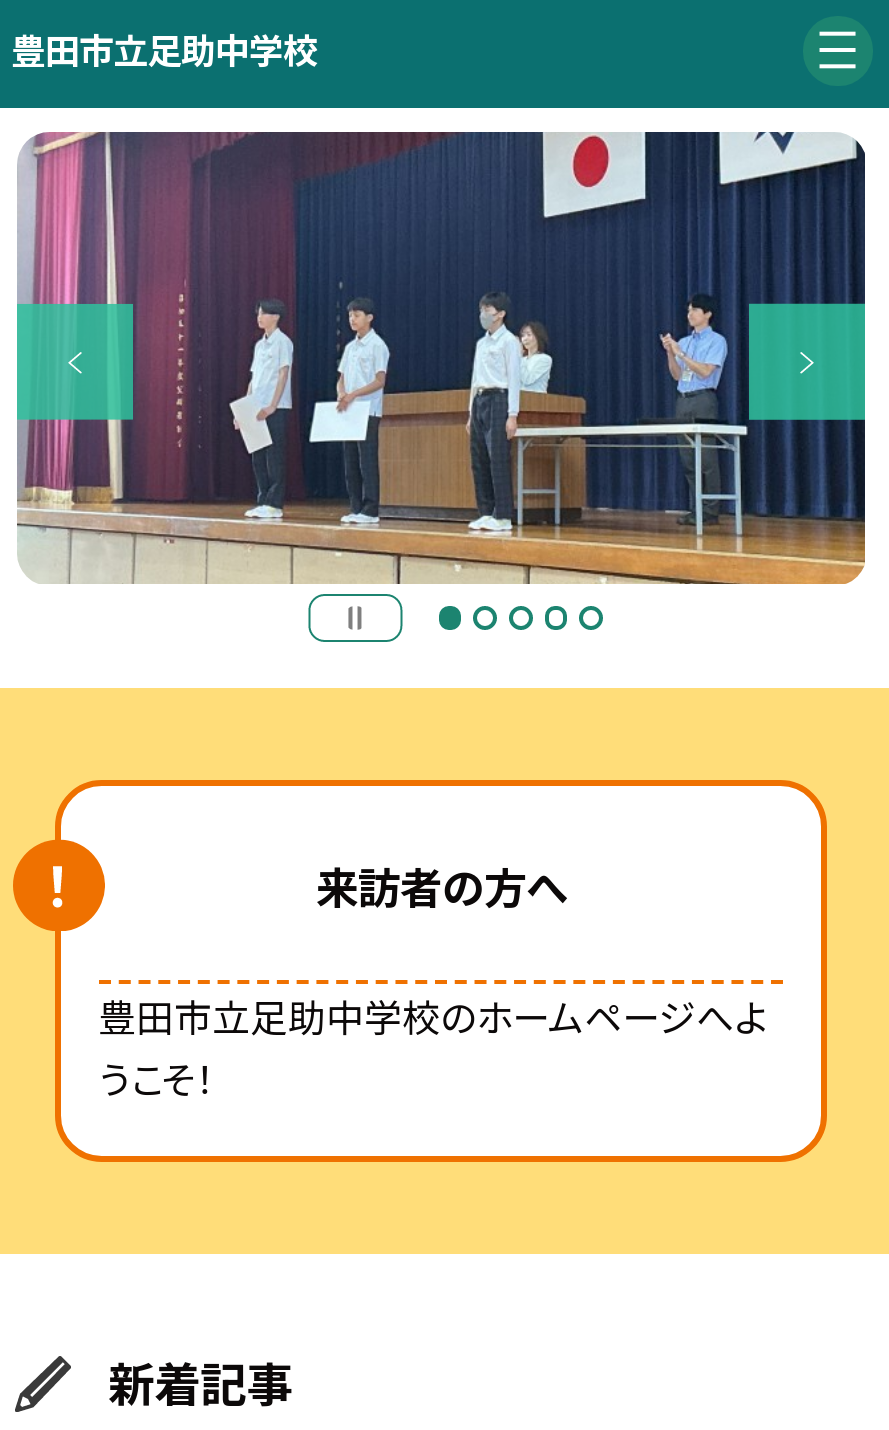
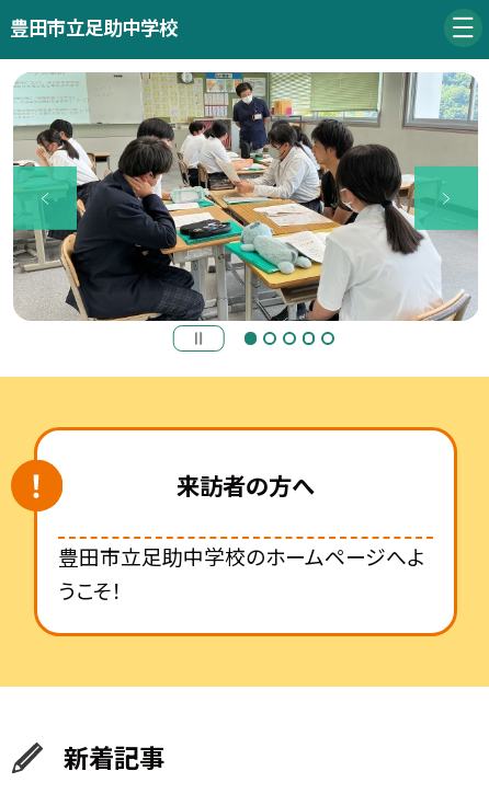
- [image]
+ [image]
